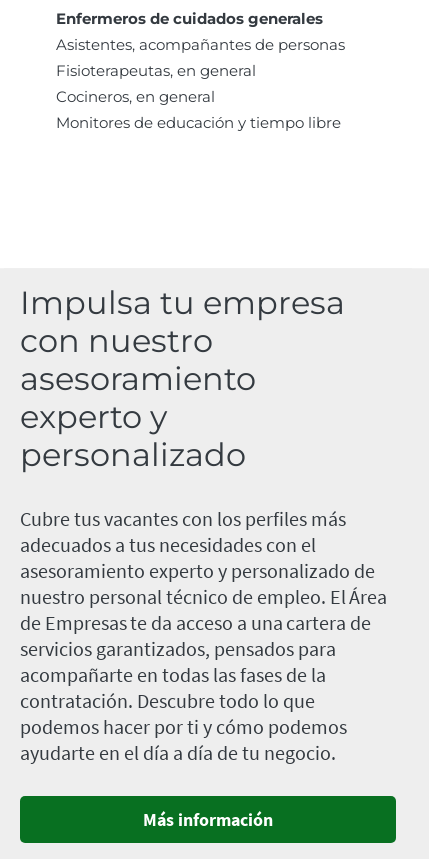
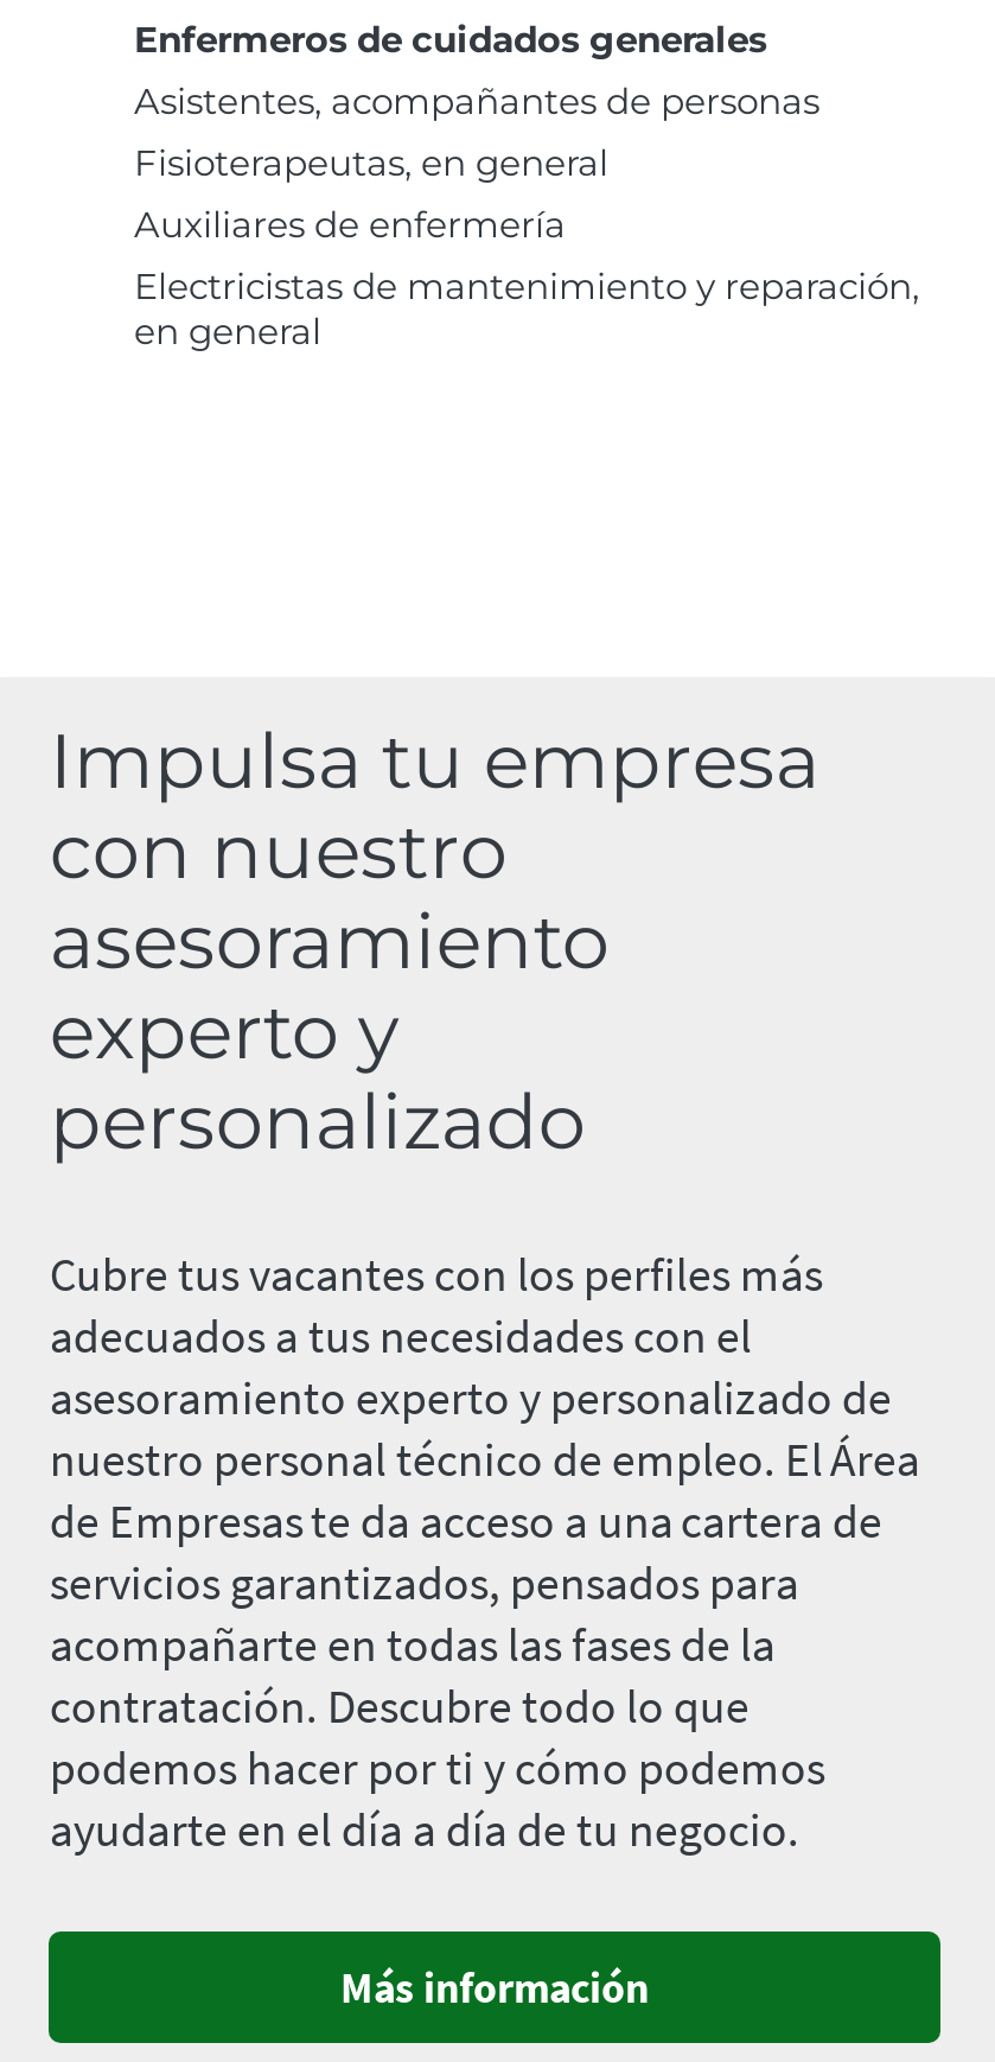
- Cocineros, en general
- Monitores de educación y tiempo libre
+ Auxiliares de enfermería
+ Electricistas de mantenimiento y reparación,
+ en general
